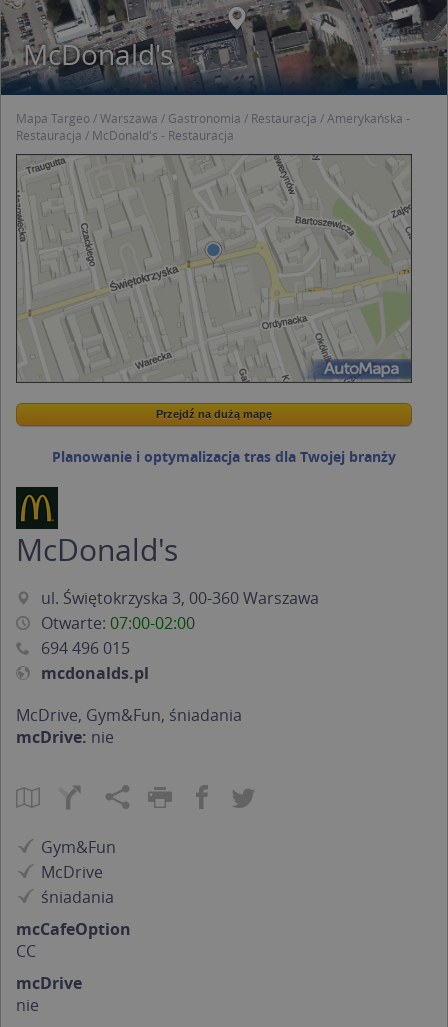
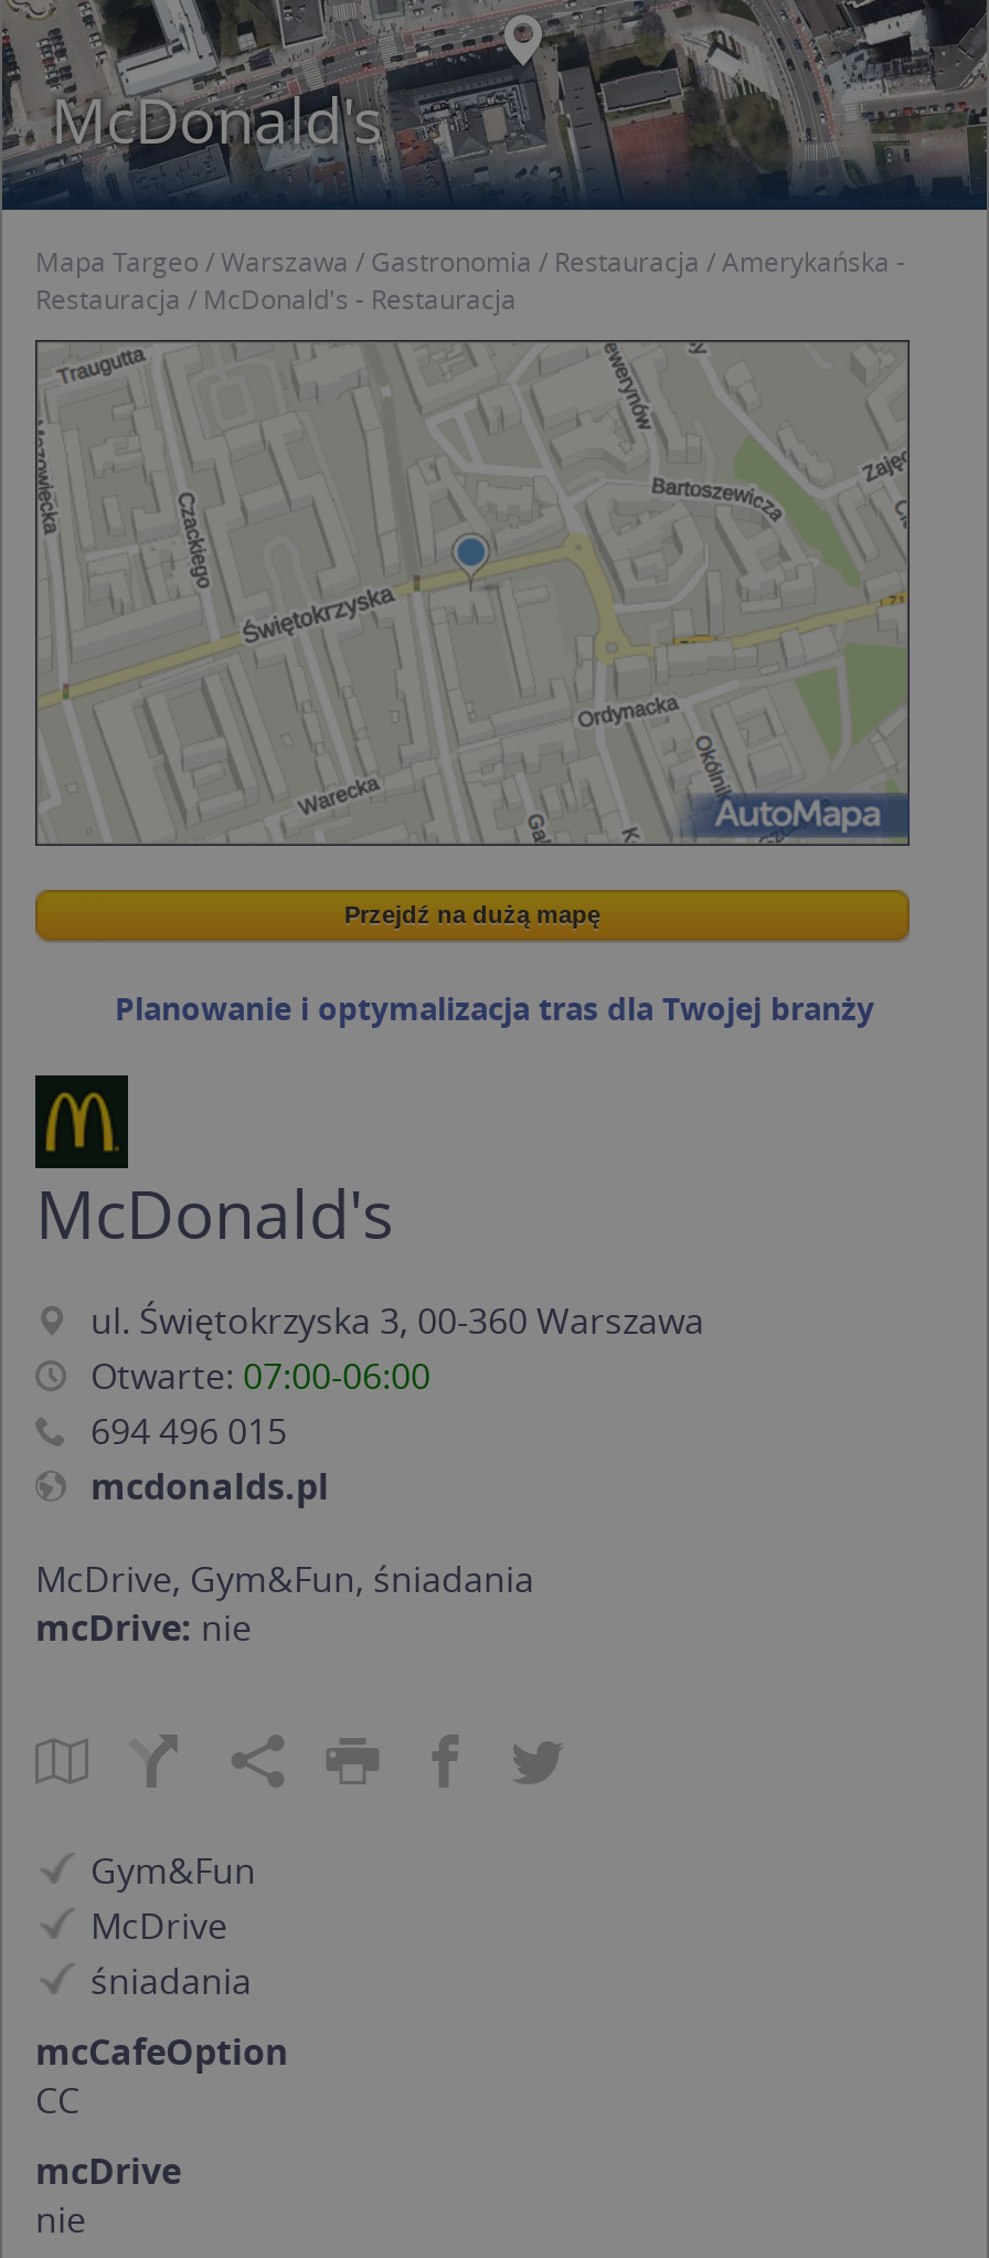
- Otwarte: 07:00-02:00
+ Otwarte: 07:00-06:00
